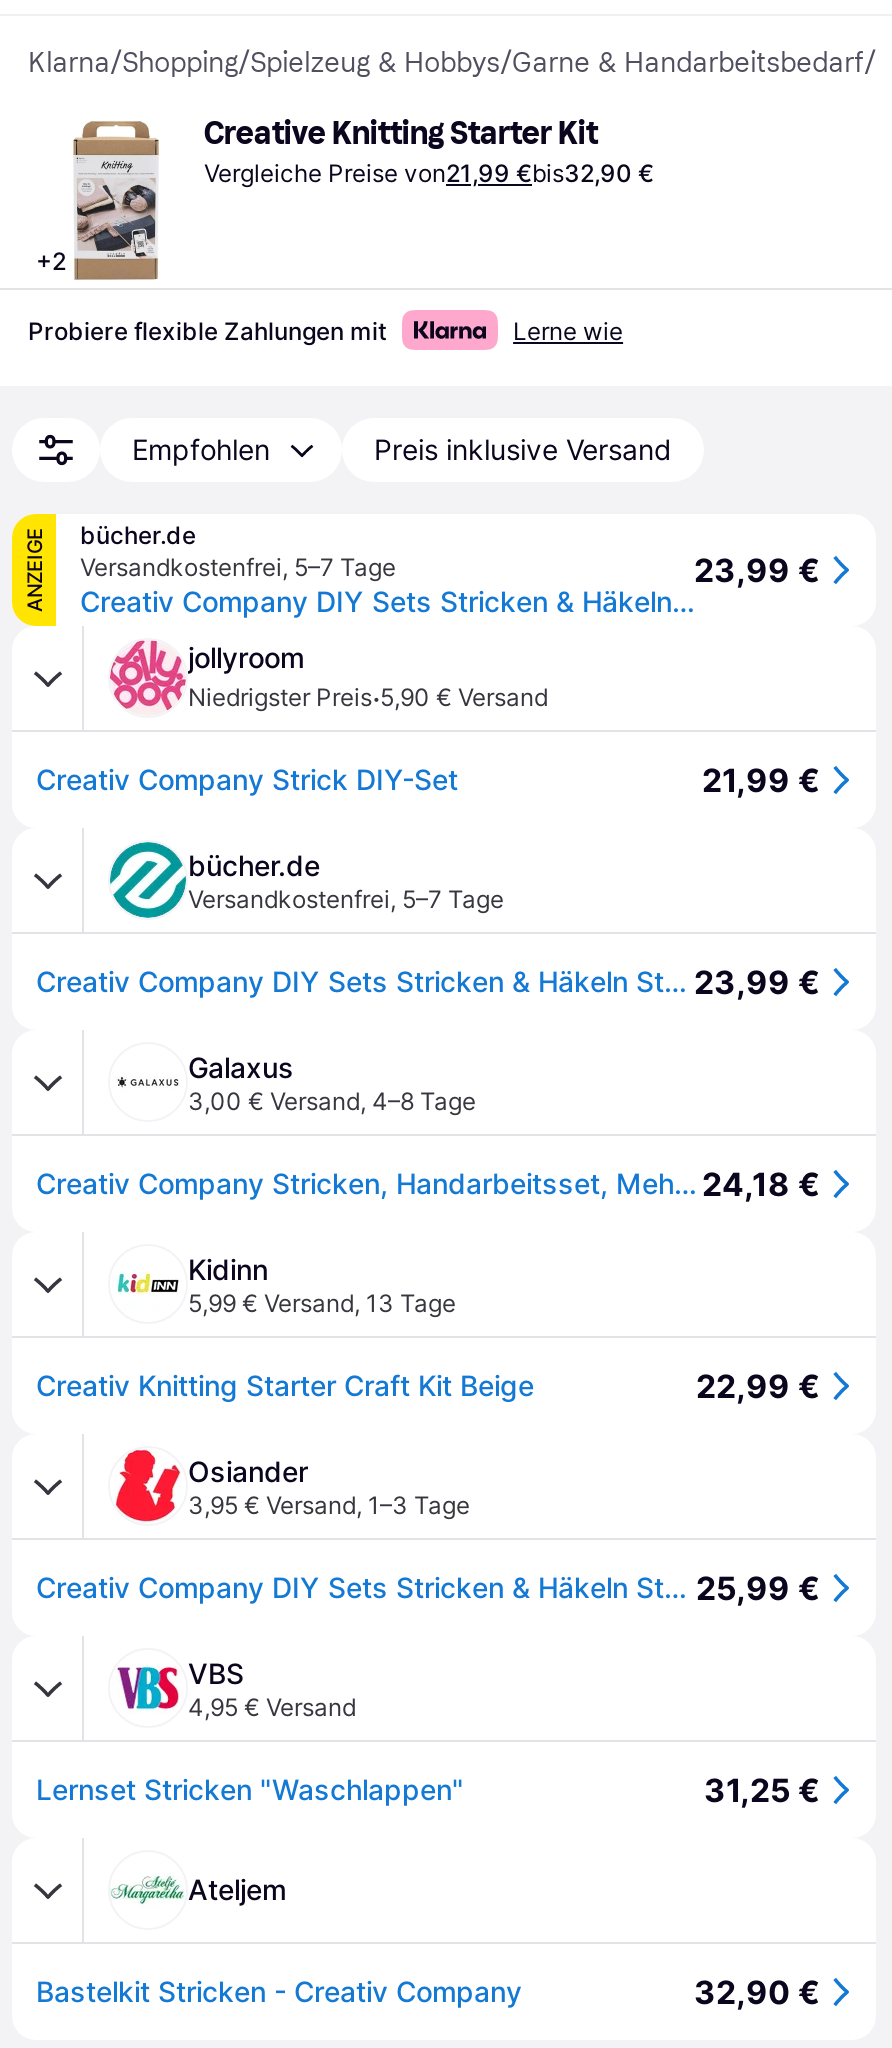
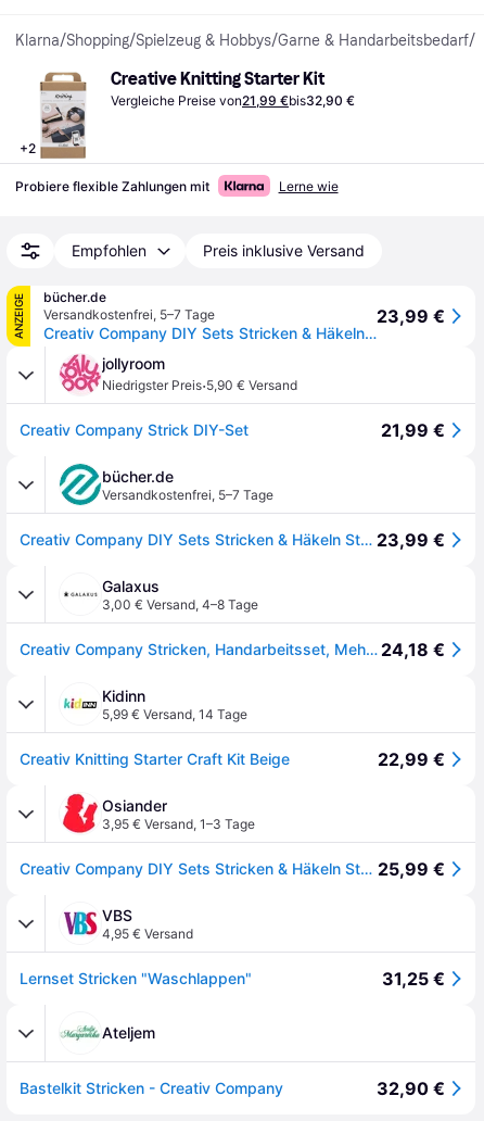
- 5,99 € Versand, 13 Tage
+ 5,99 € Versand, 14 Tage
